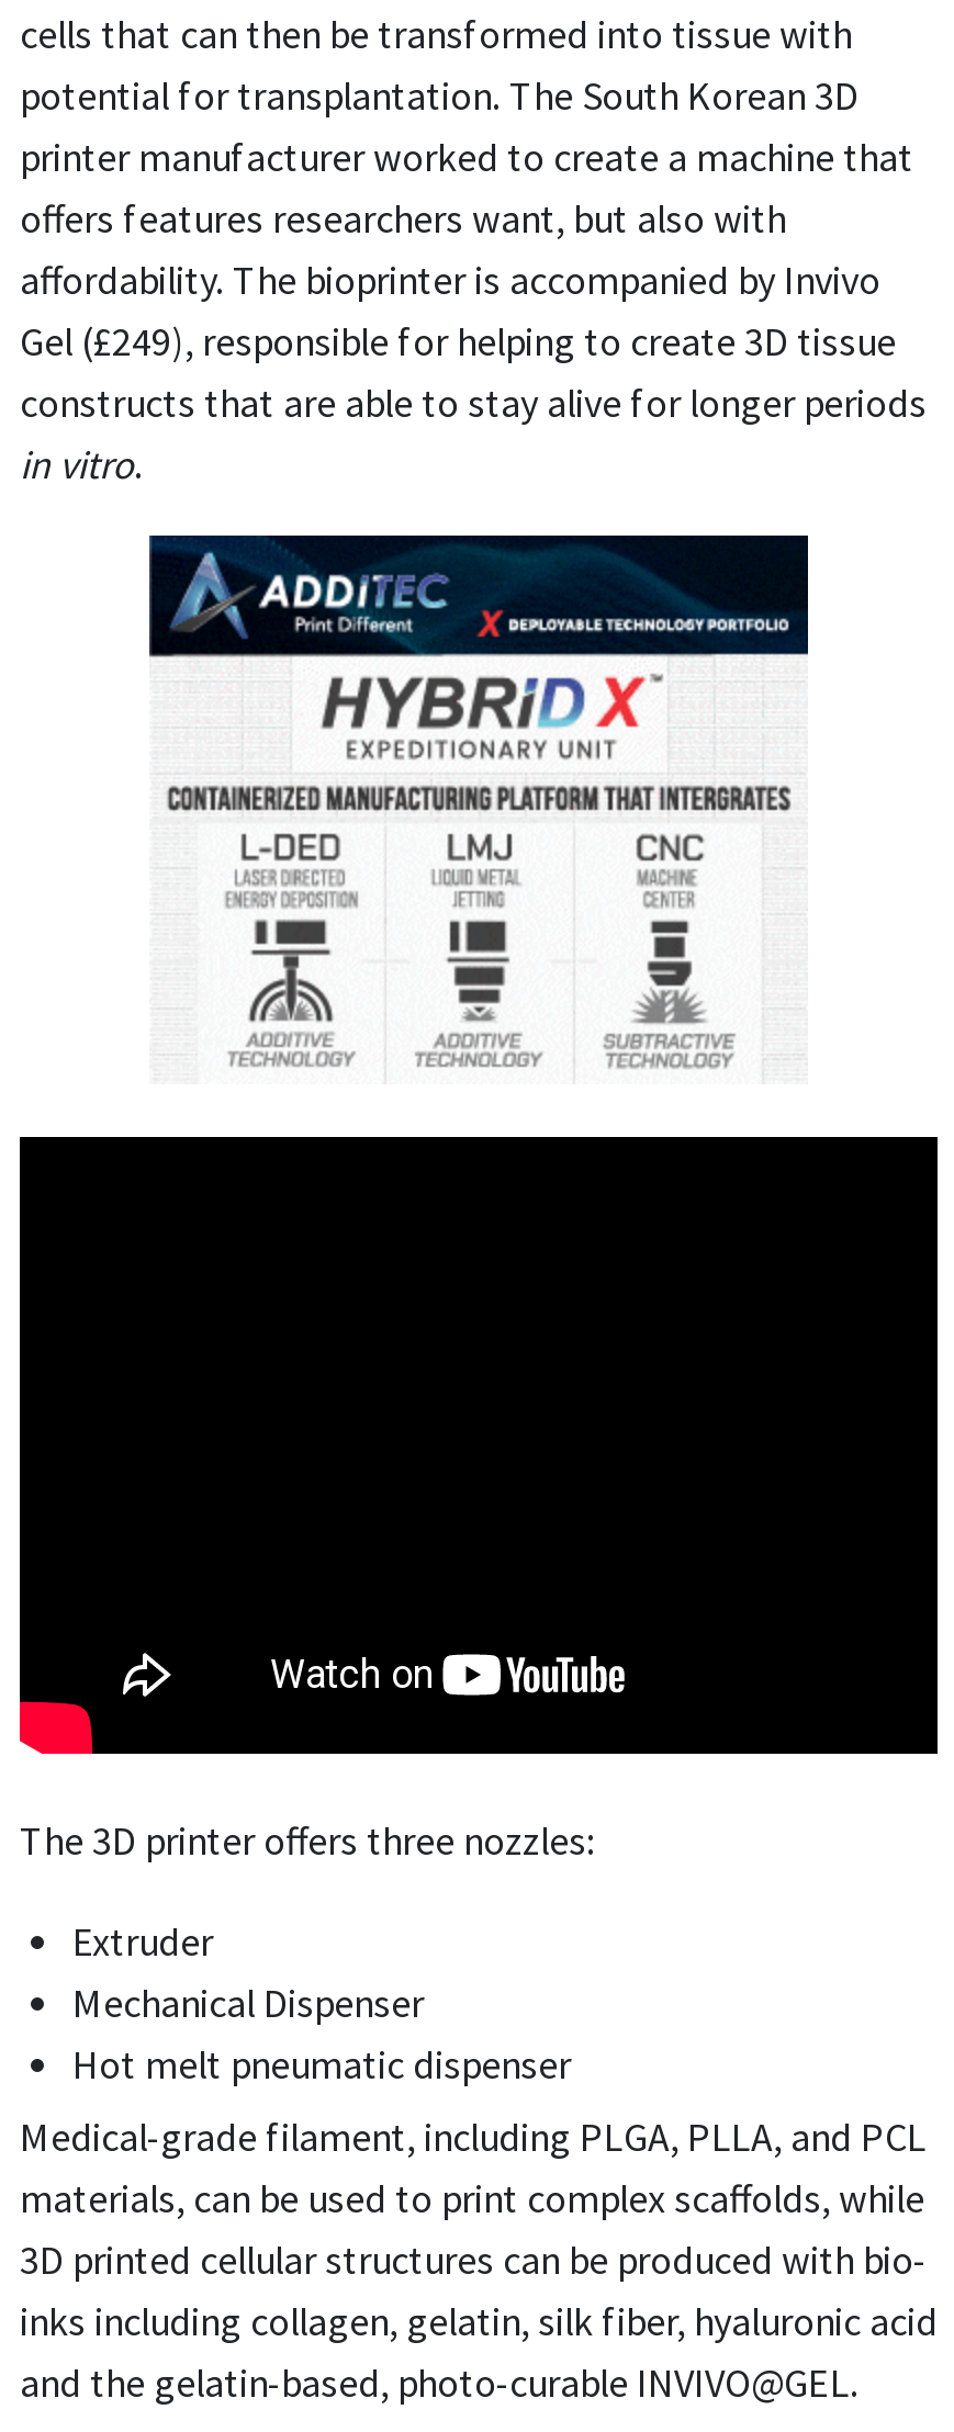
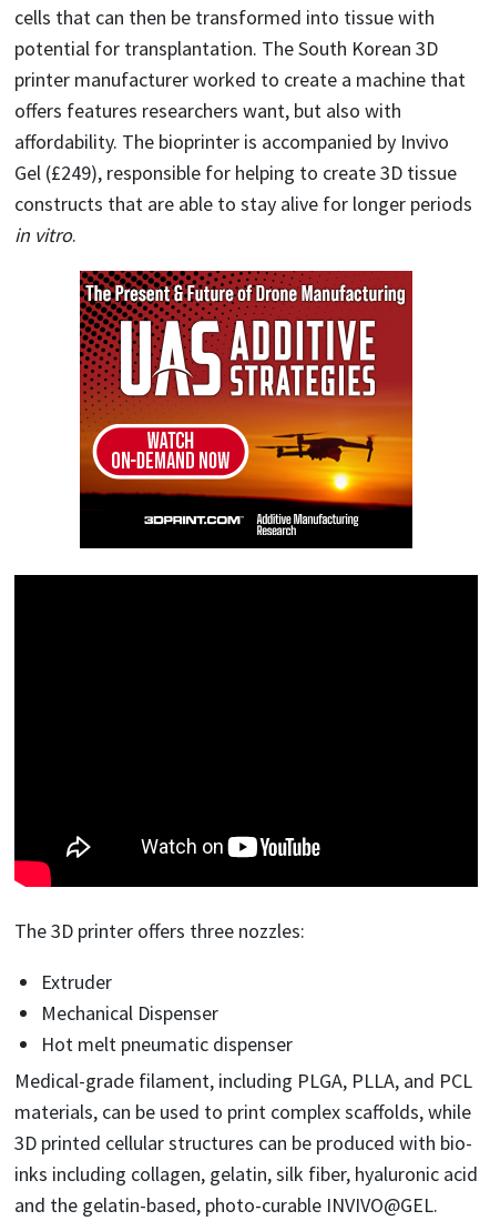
- [image]
+ [image]
